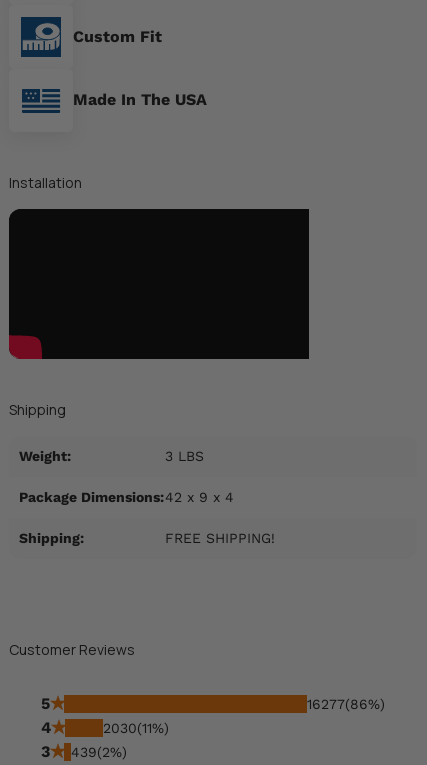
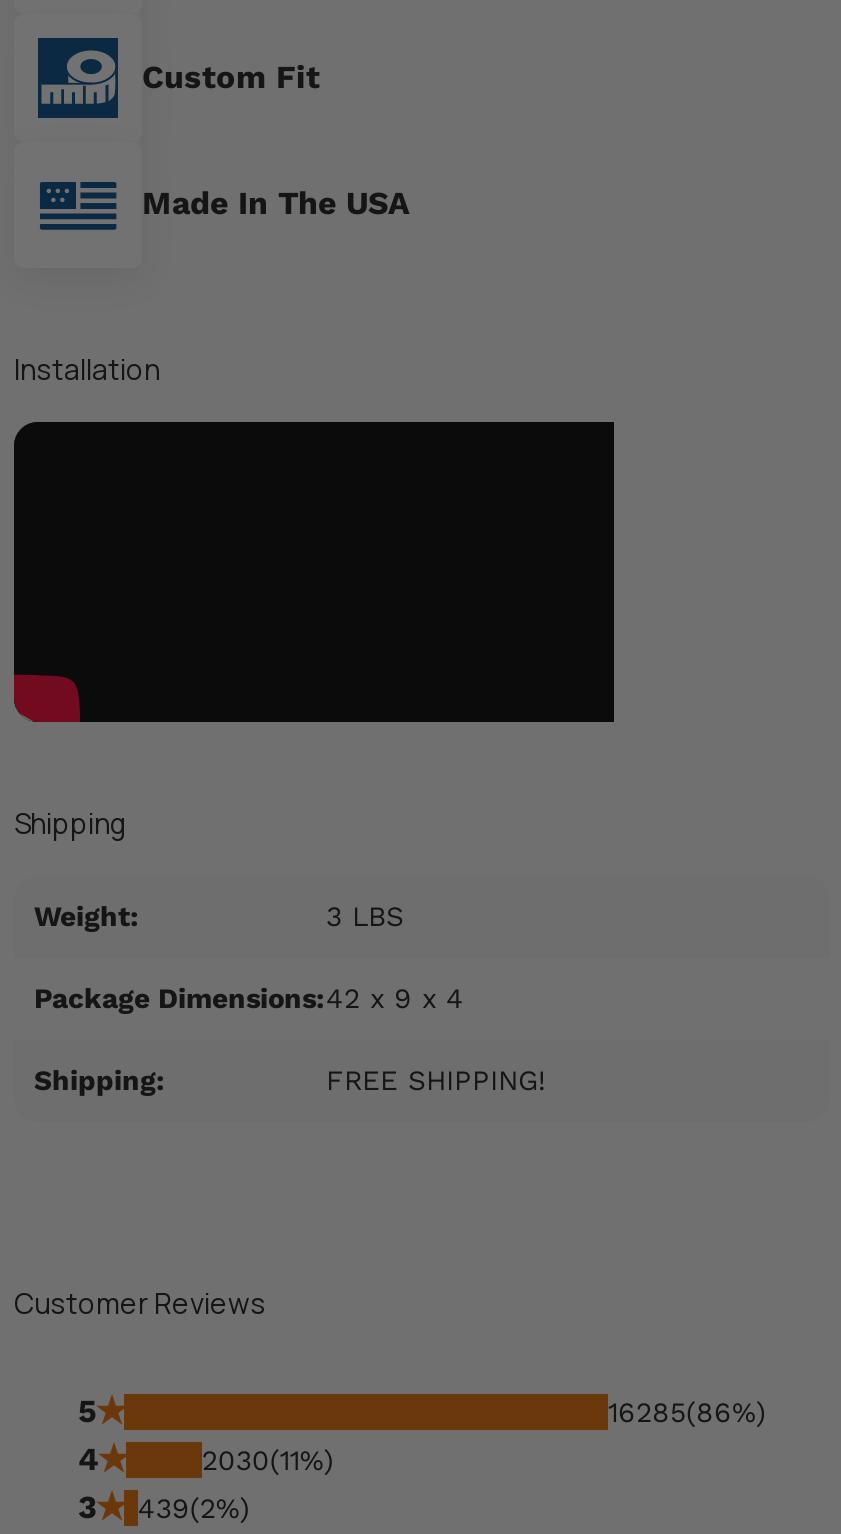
- 16277(86%)
+ 16285(86%)
